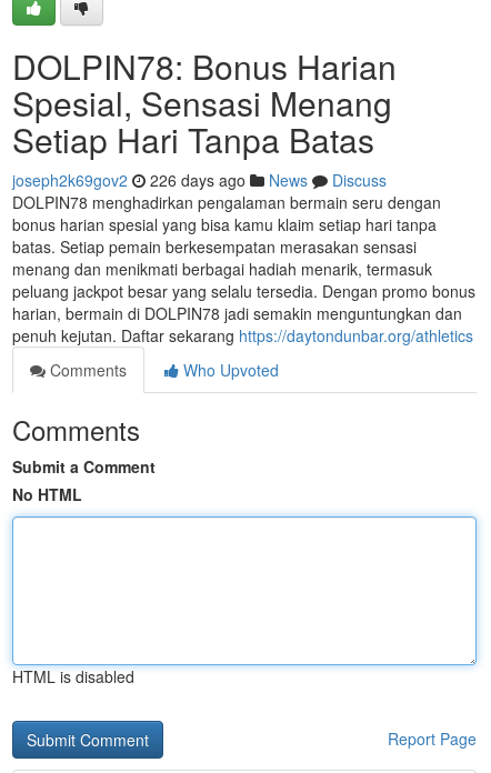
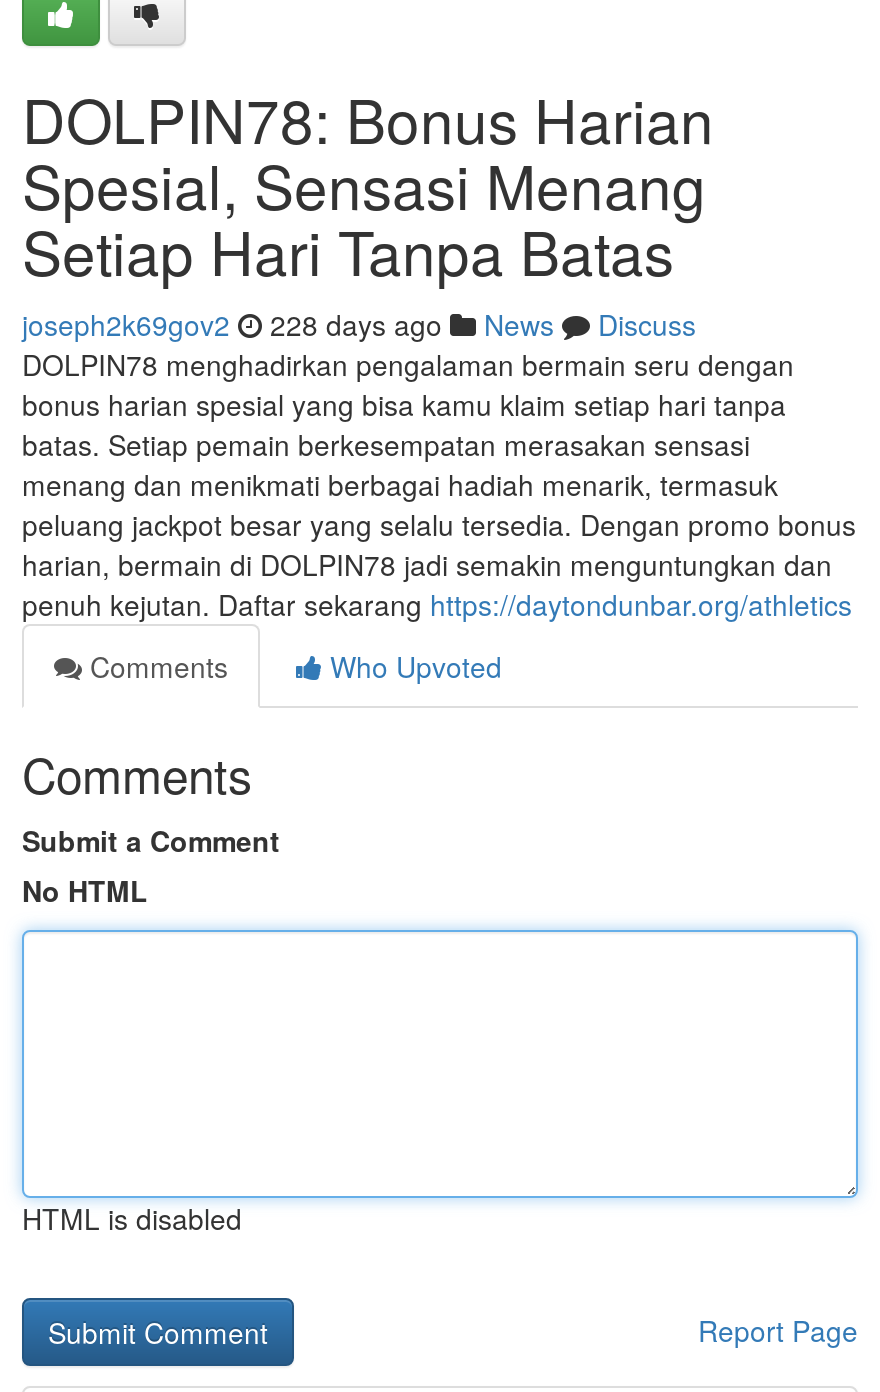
- joseph2k69gov2 226 days ago News Discuss
+ joseph2k69gov2 228 days ago News Discuss
